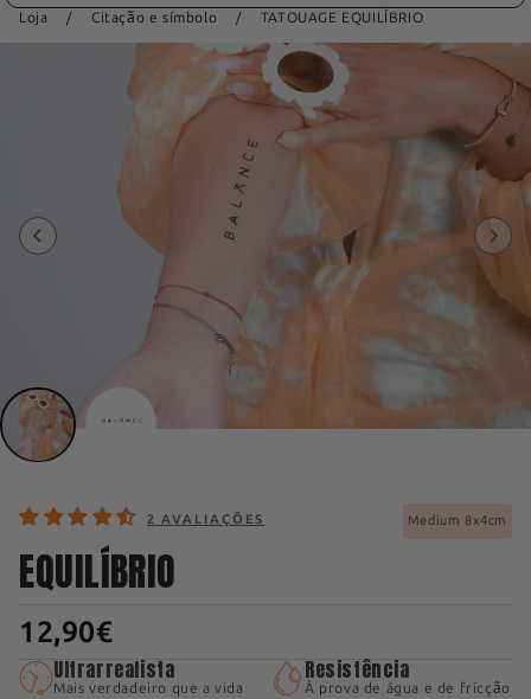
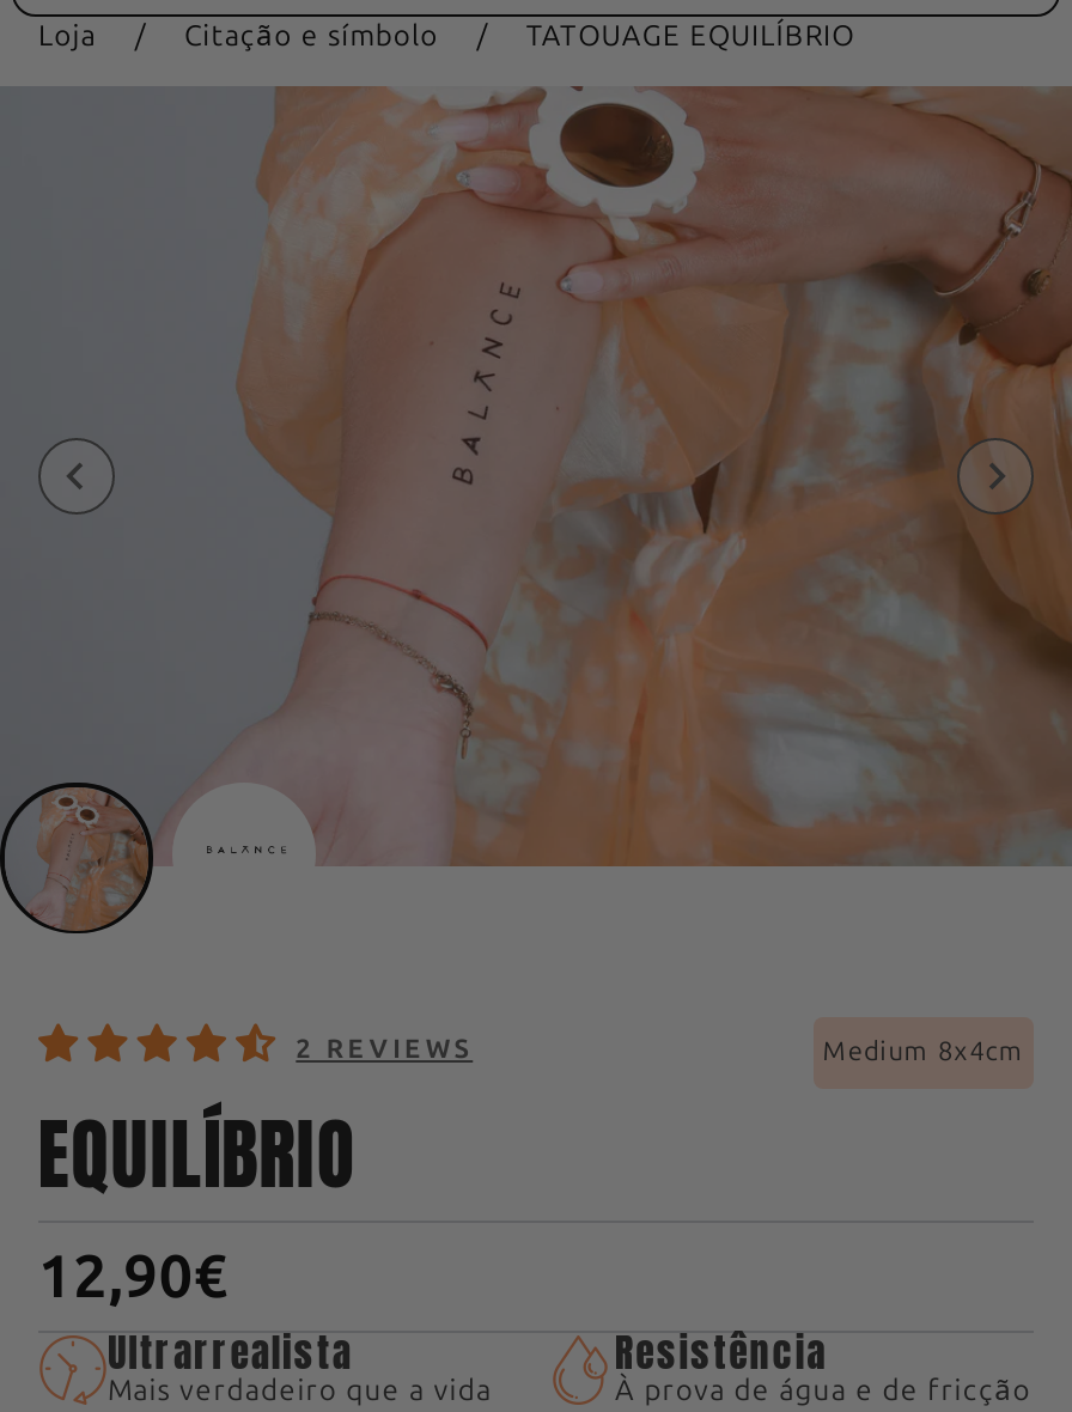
- 2 AVALIAÇÕES
+ 2 REVIEWS
